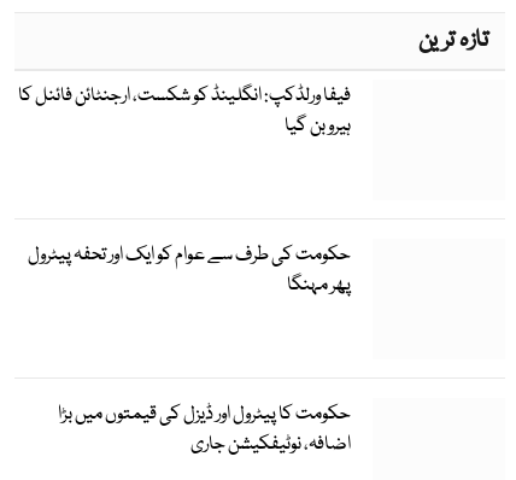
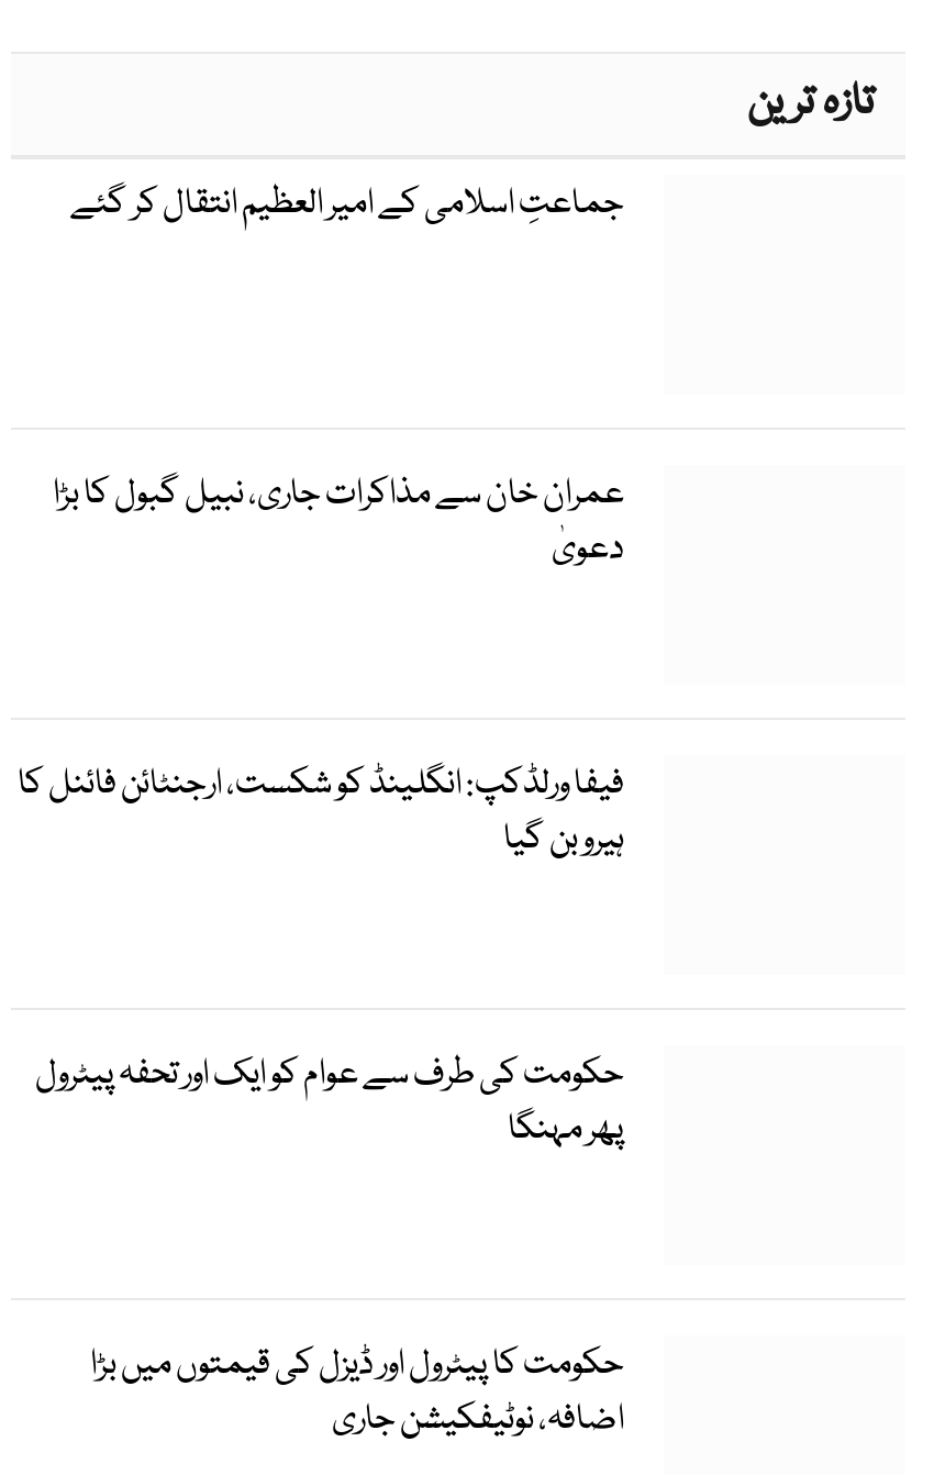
+ عمران خان سے مذاکرات جاری، نبیل گبول کا بڑا
+ دعویٰ

+ جماعتِ اسلامی کے امیر العظیم انتقال کر گئے
